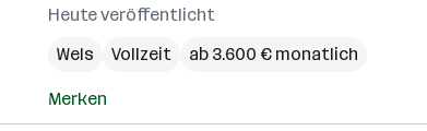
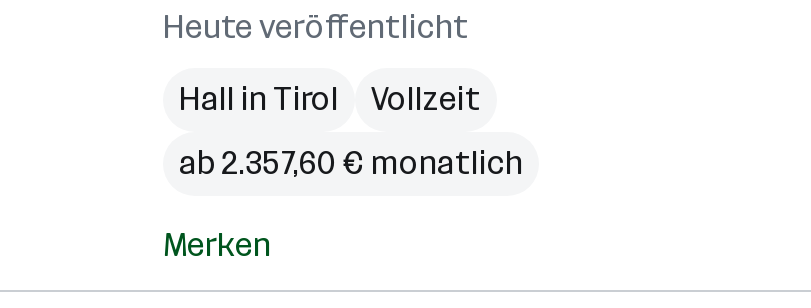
- Wels
+ Hall in Tirol

- ab 3.600 € monatlich
+ ab 2.357,60 € monatlich
